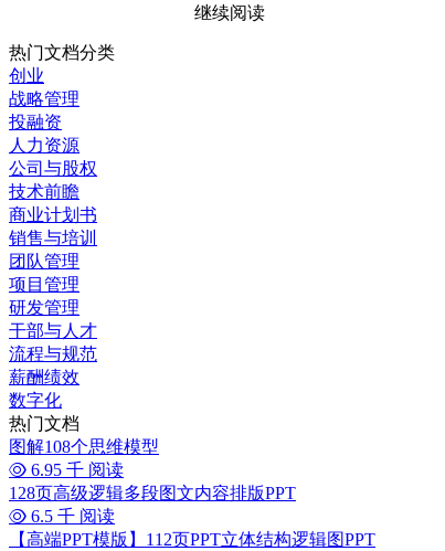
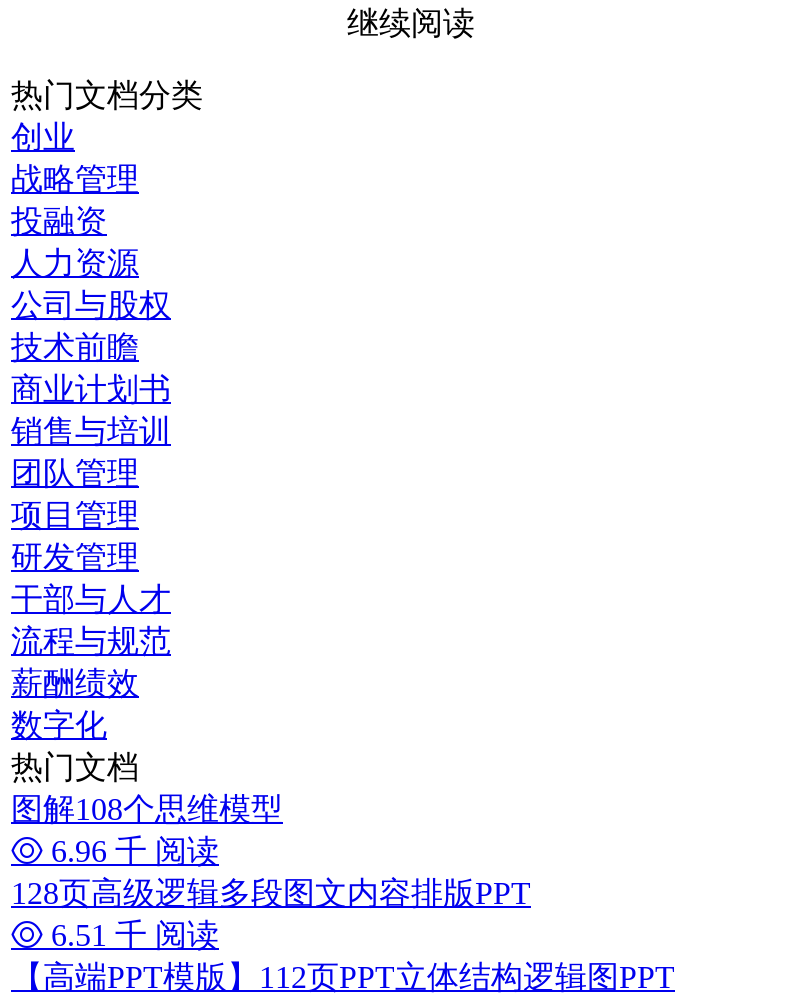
- 6.95 千 阅读
+ 6.96 千 阅读

- 6.5 千 阅读
+ 6.51 千 阅读
